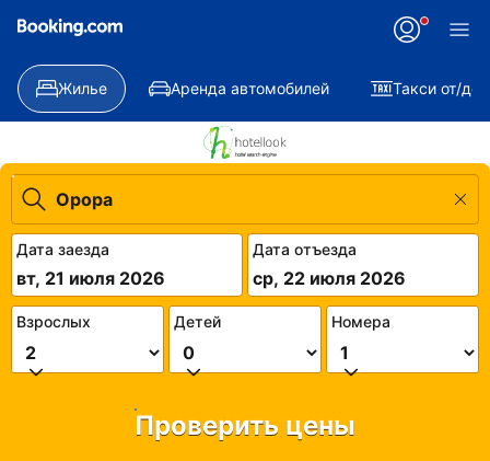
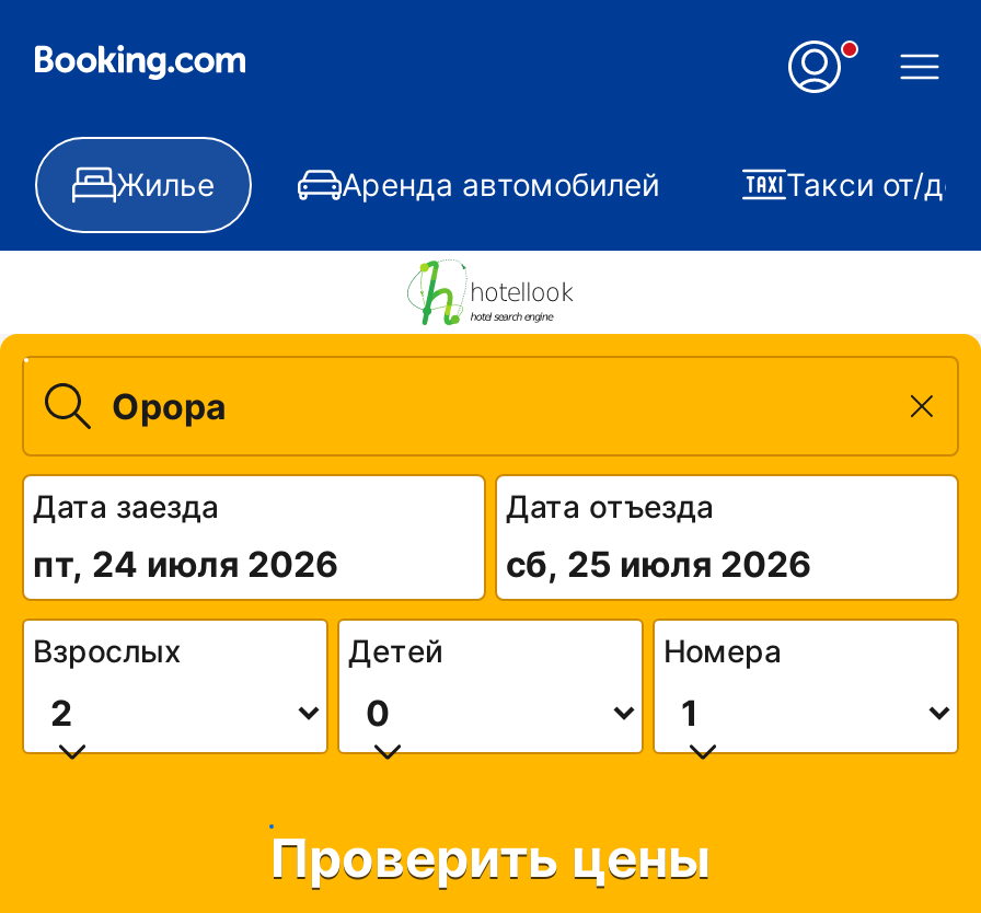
- вт, 21 июля 2026
+ пт, 24 июля 2026

- ср, 22 июля 2026
+ сб, 25 июля 2026
